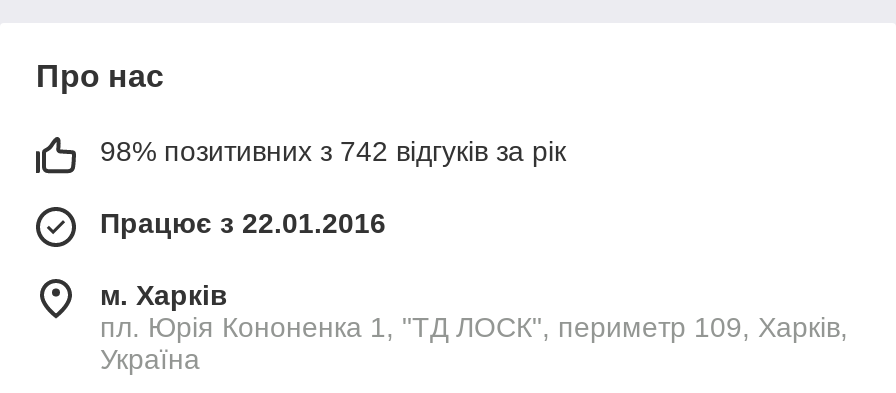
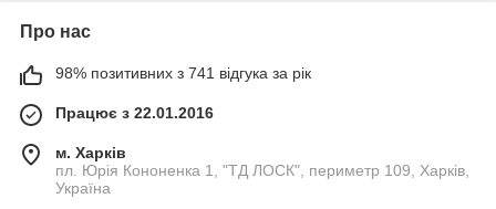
- 98% позитивних з 742 відгуків за рік
+ 98% позитивних з 741 відгука за рік
